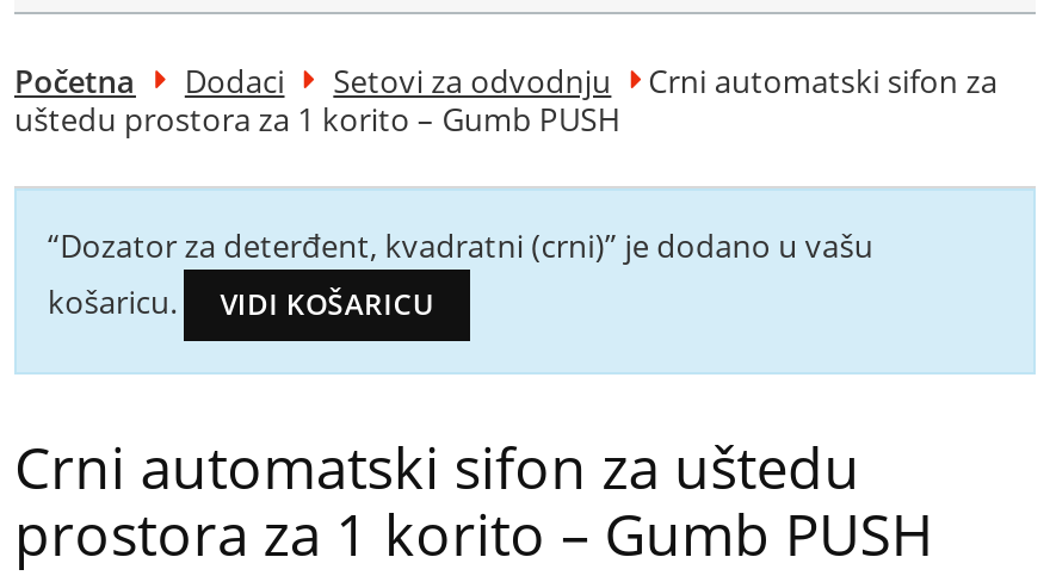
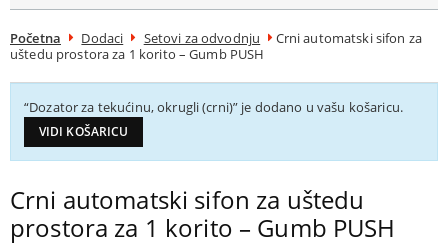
- “Dozator za deterđent, kvadratni (crni)” je dodano u vašu
- košaricu.
+ “Dozator za tekućinu, okrugli (crni)” je dodano u vašu košaricu.
